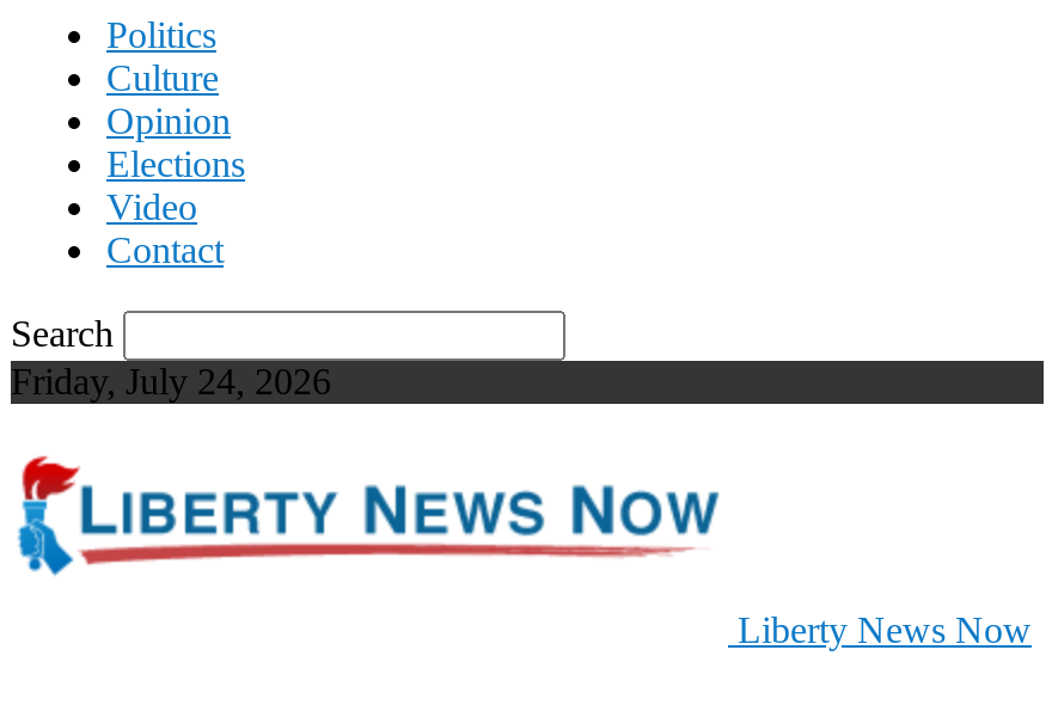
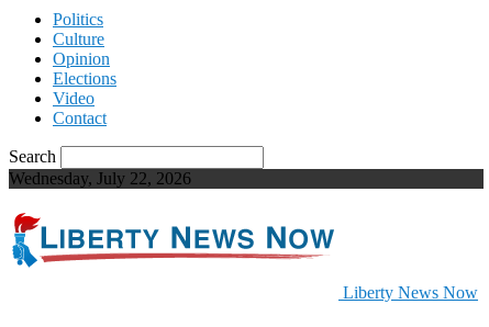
- Friday, July 24, 2026
+ Wednesday, July 22, 2026
